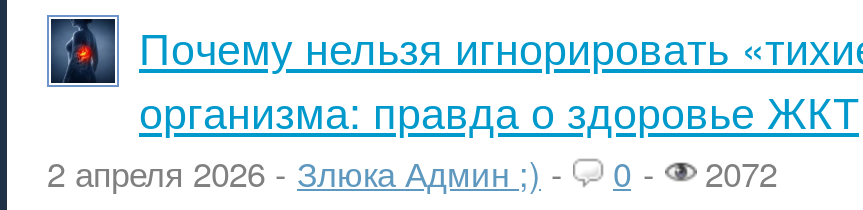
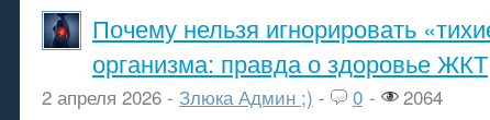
- 2 апреля 2026 - Злюка Админ ;) - 0 - 2072
+ 2 апреля 2026 - Злюка Админ ;) - 0 - 2064
